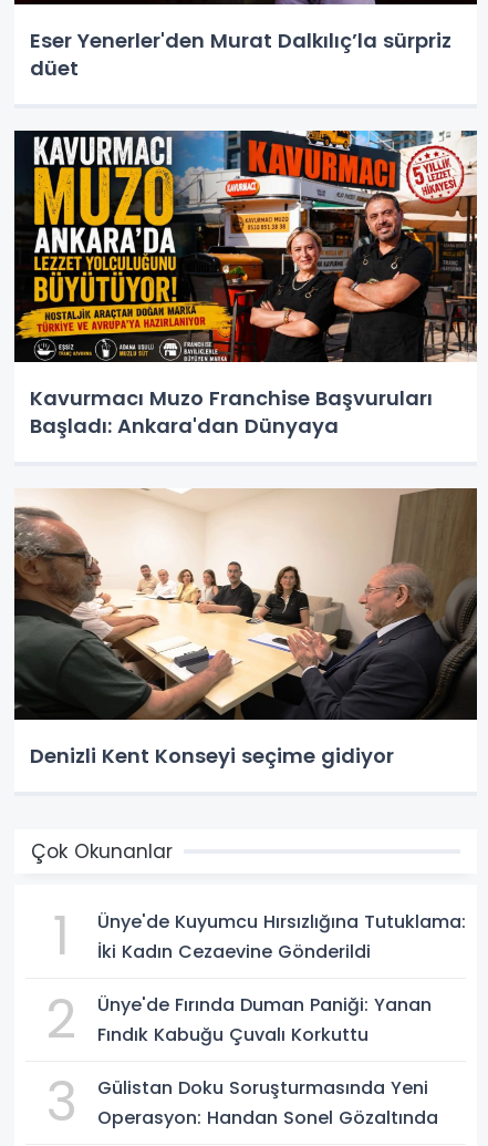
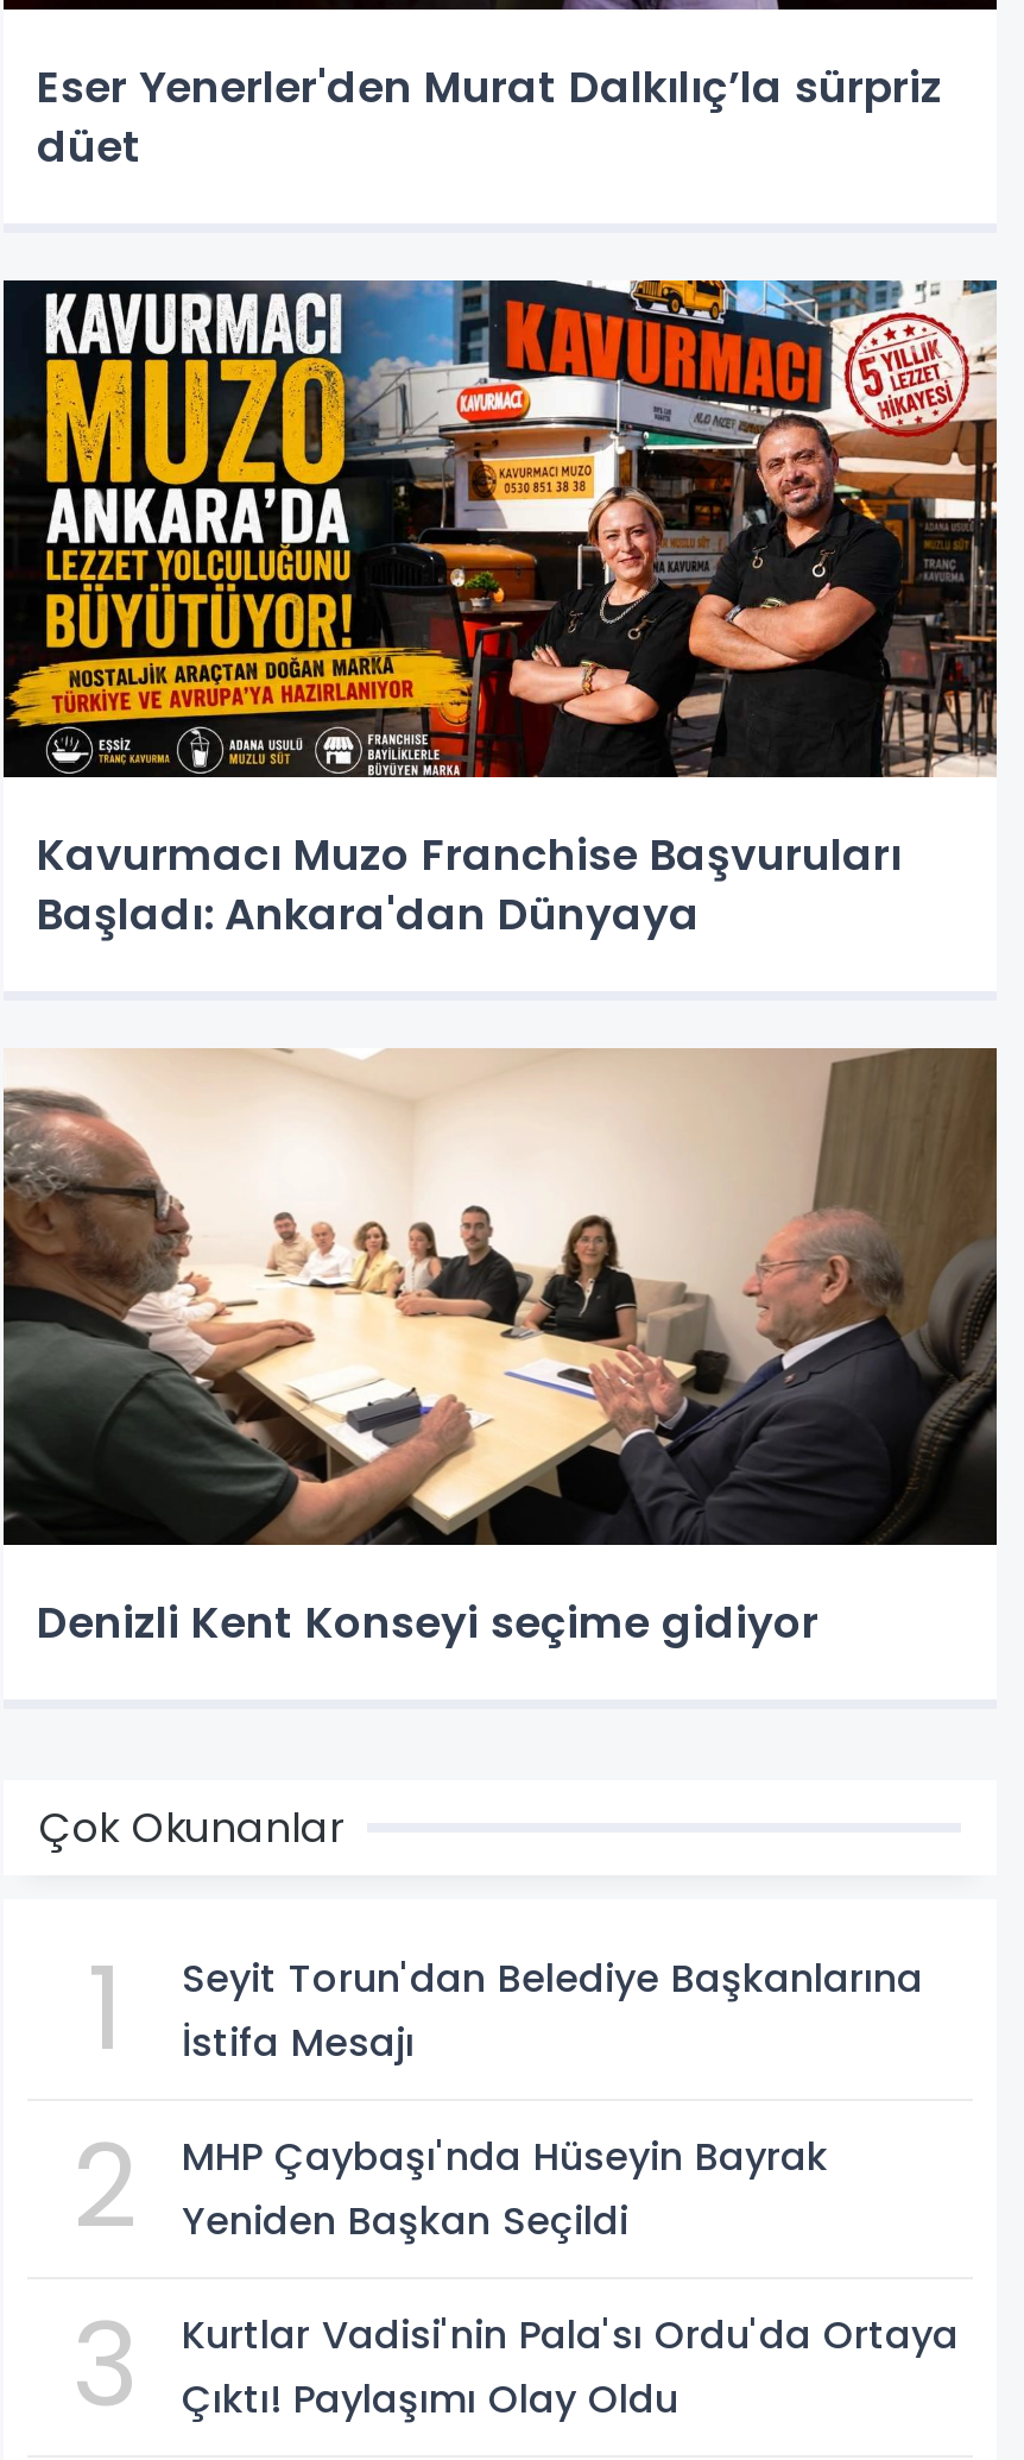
- Ünye'de Kuyumcu Hırsızlığına Tutuklama:
- İki Kadın Cezaevine Gönderildi
+ Seyit Torun'dan Belediye Başkanlarına
+ İstifa Mesajı

- Ünye'de Fırında Duman Paniği: Yanan
- Fındık Kabuğu Çuvalı Korkuttu
+ MHP Çaybaşı'nda Hüseyin Bayrak
+ Yeniden Başkan Seçildi

- Gülistan Doku Soruşturmasında Yeni
- Operasyon: Handan Sonel Gözaltında
+ Kurtlar Vadisi'nin Pala'sı Ordu'da Ortaya
+ Çıktı! Paylaşımı Olay Oldu
